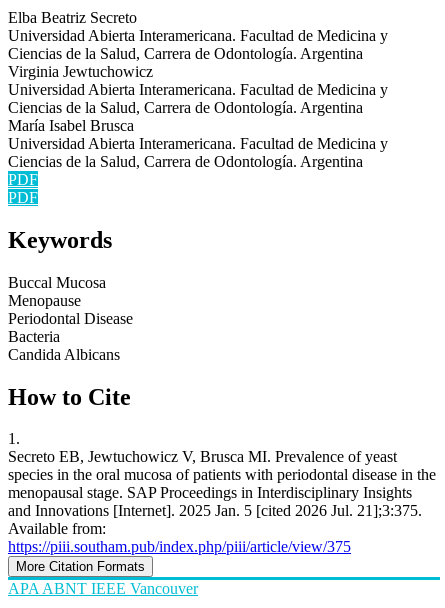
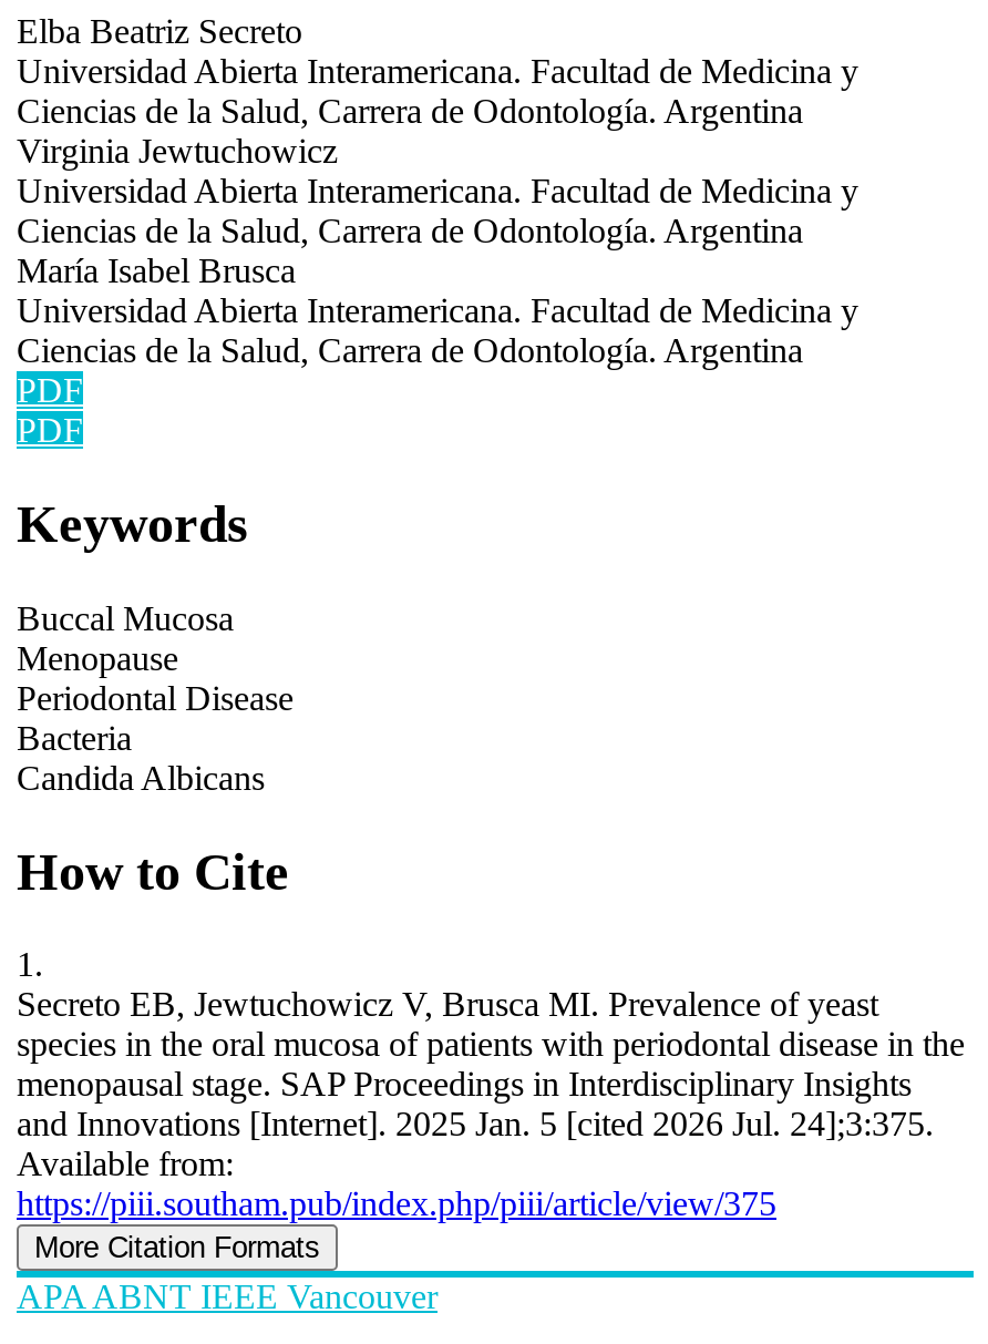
- and Innovations [Internet]. 2025 Jan. 5 [cited 2026 Jul. 21];3:375.
+ and Innovations [Internet]. 2025 Jan. 5 [cited 2026 Jul. 24];3:375.
